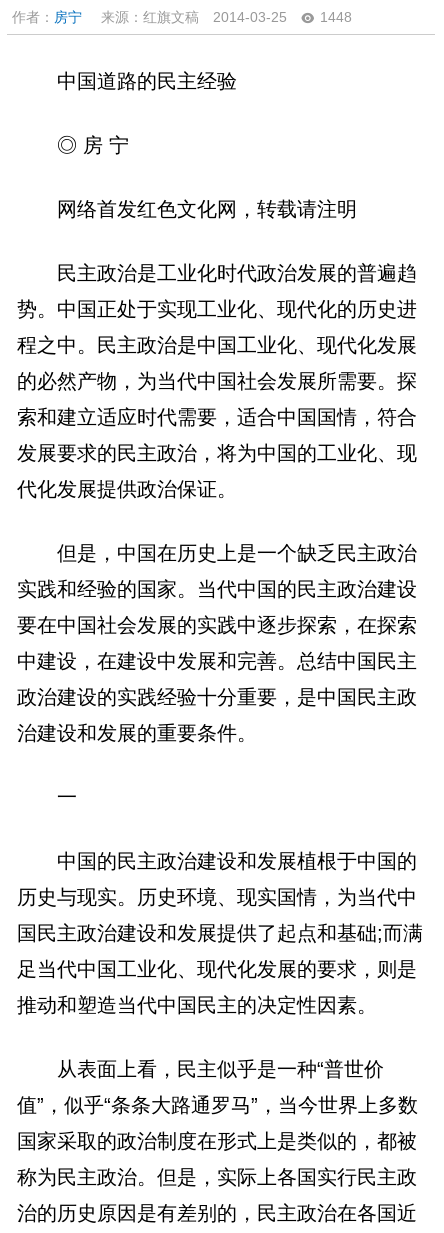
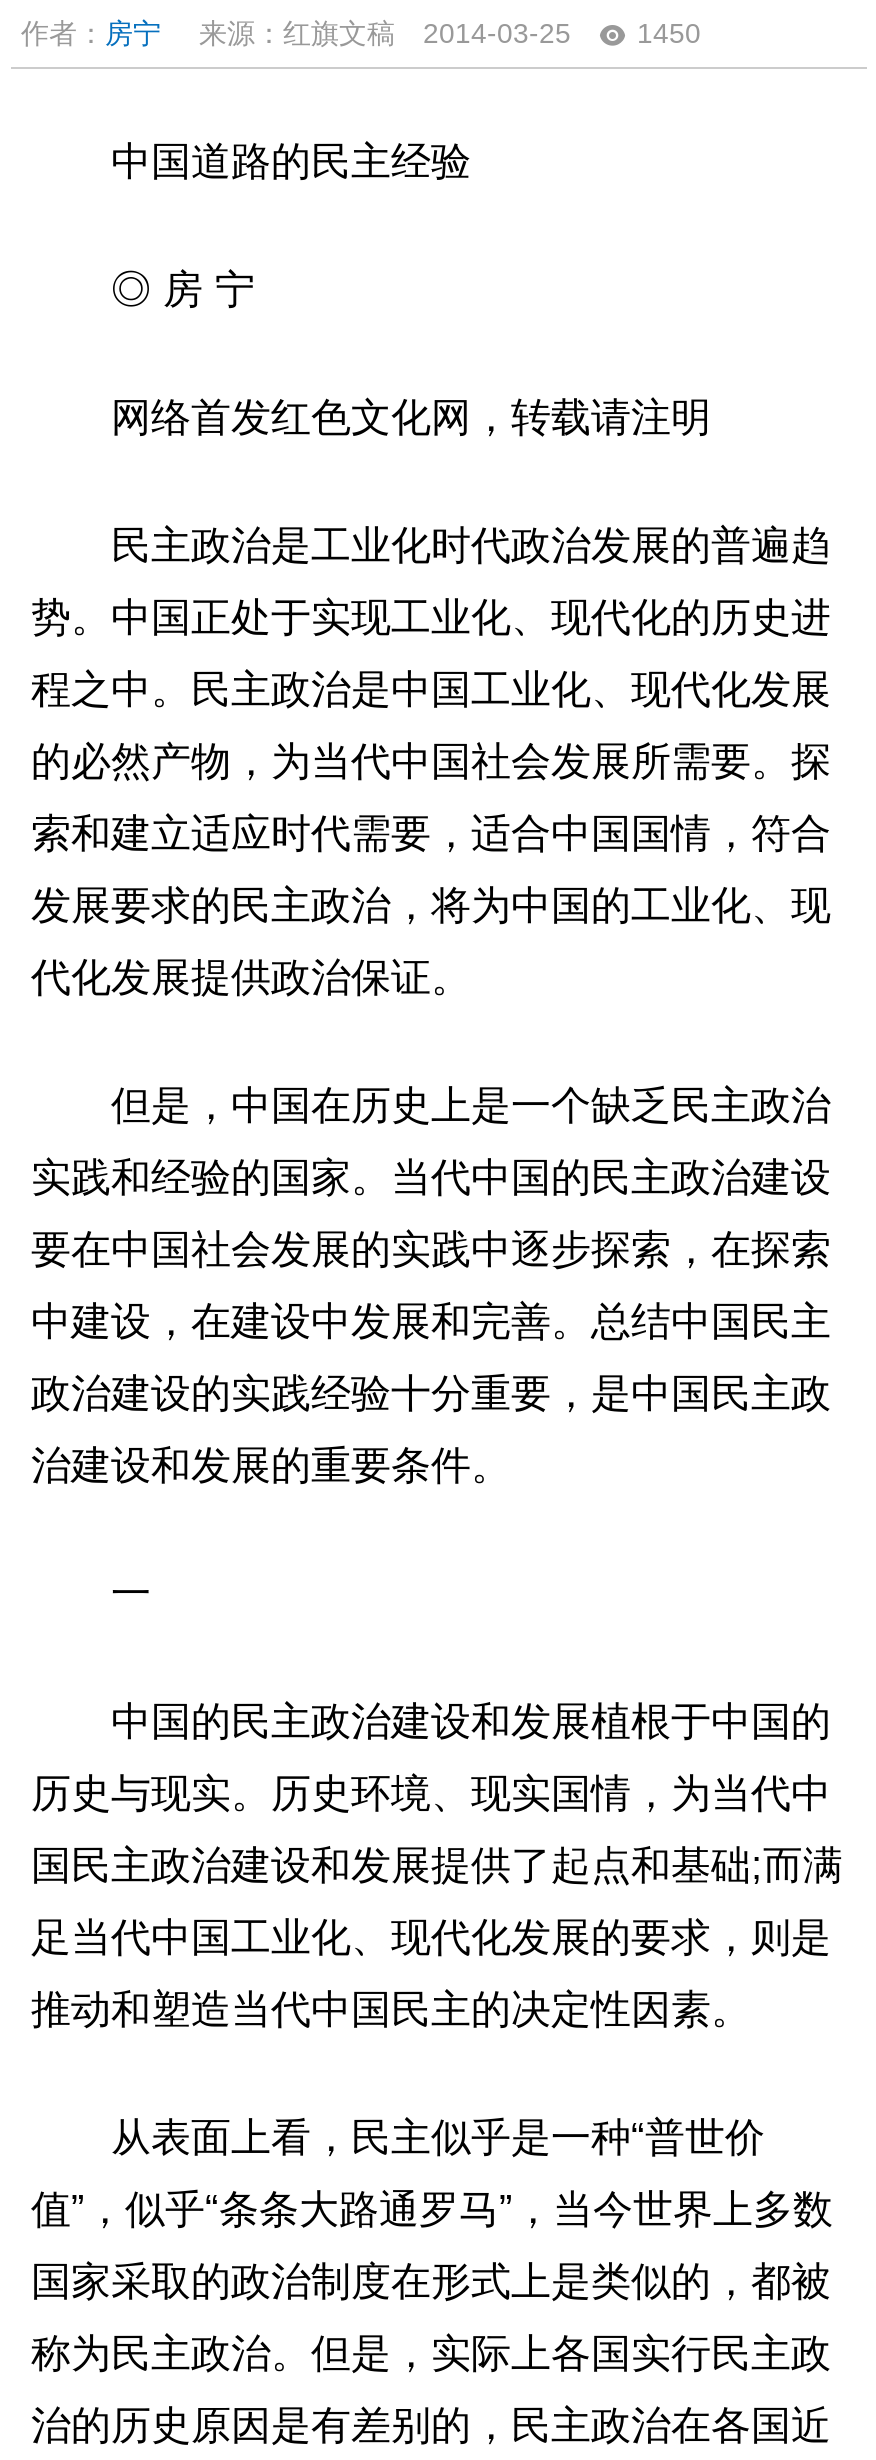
- 1448
+ 1450
